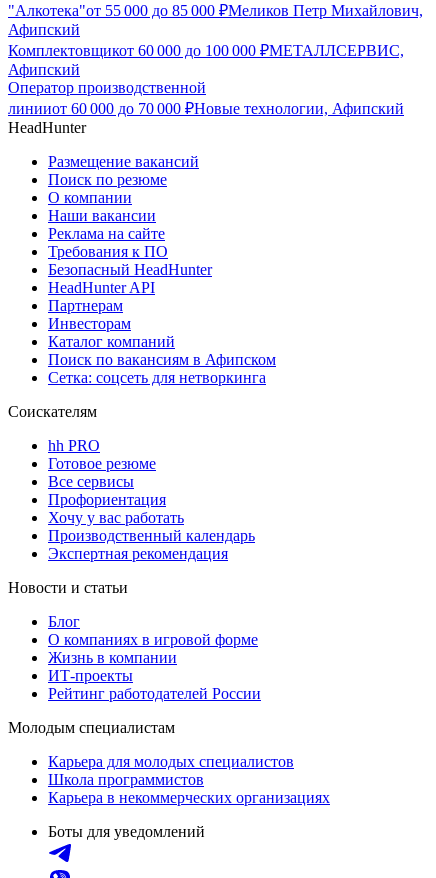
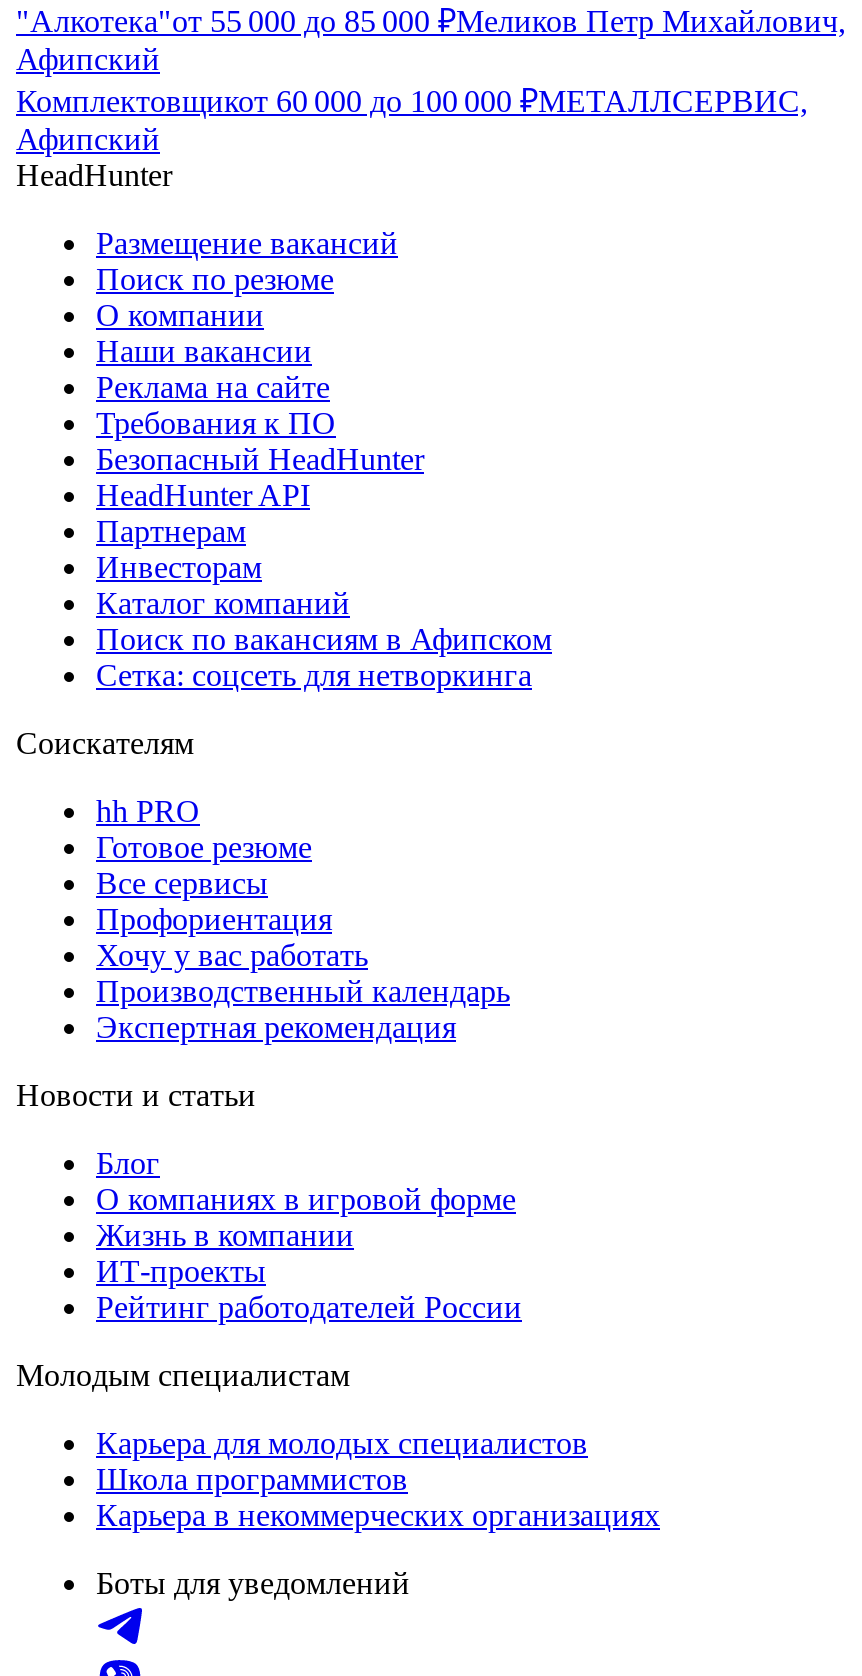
- Оператор производственной
- линииот 60 000 до 70 000 ₽Новые технологии, Афипский
